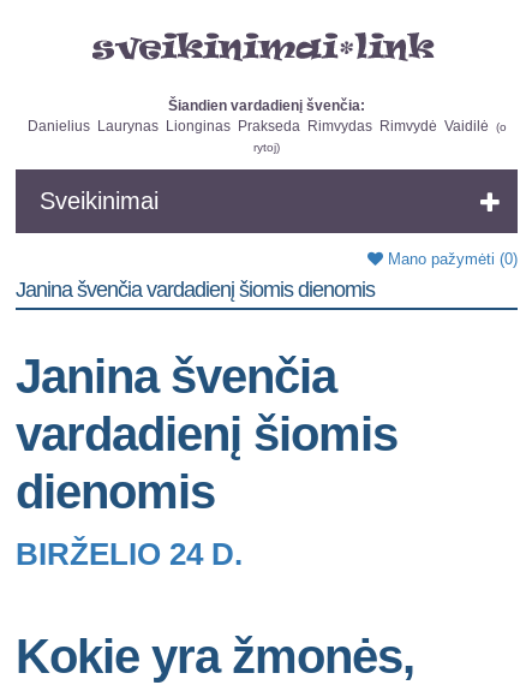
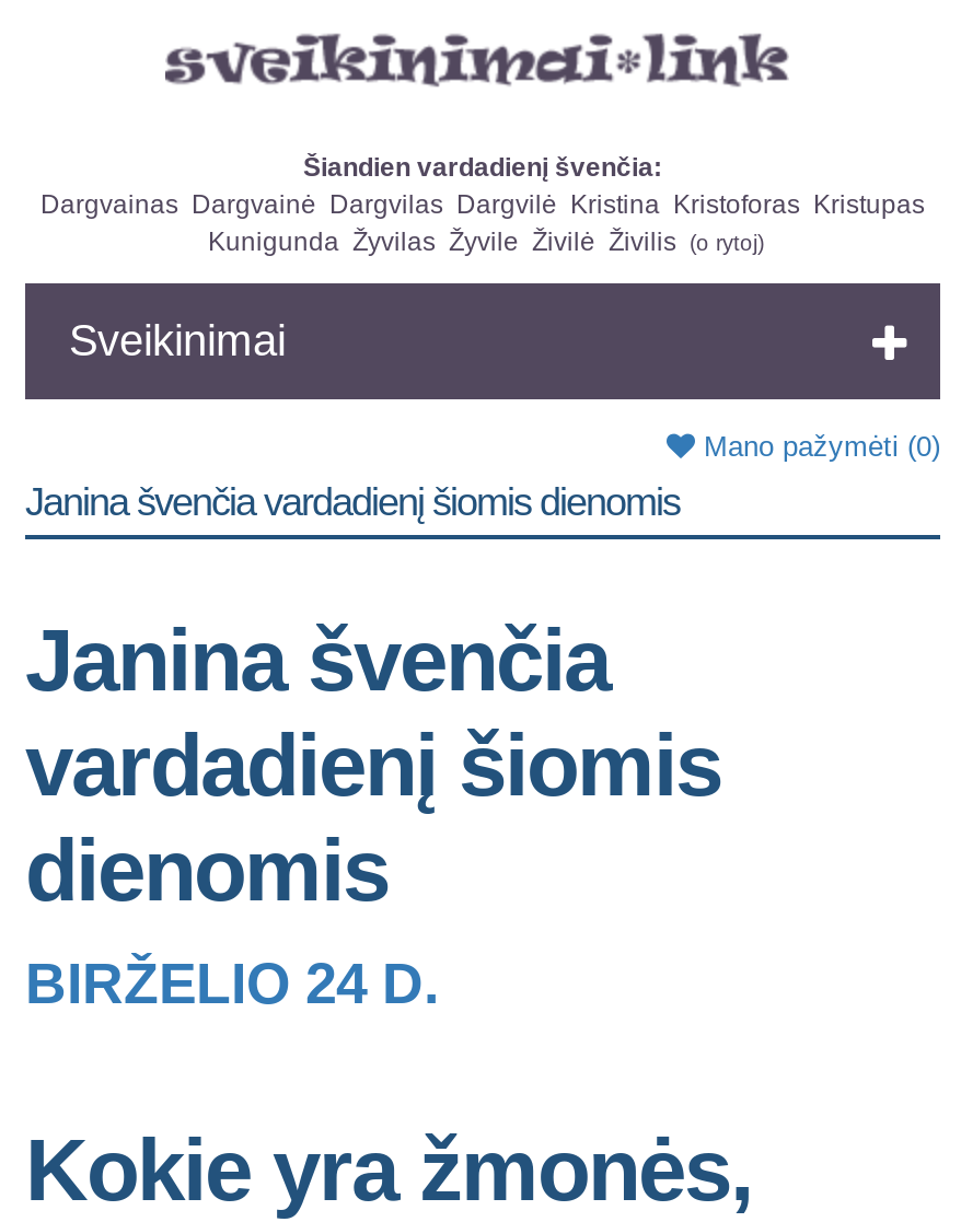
- Danielius Laurynas Lionginas Prakseda Rimvydas Rimvydė Vaidilė (o
- rytoj)
+ Dargvainas Dargvainė Dargvilas Dargvilė Kristina Kristoforas Kristupas
+ Kunigunda Žyvilas Žyvile Živilė Živilis (o rytoj)
